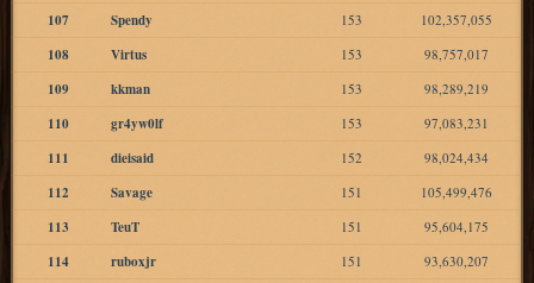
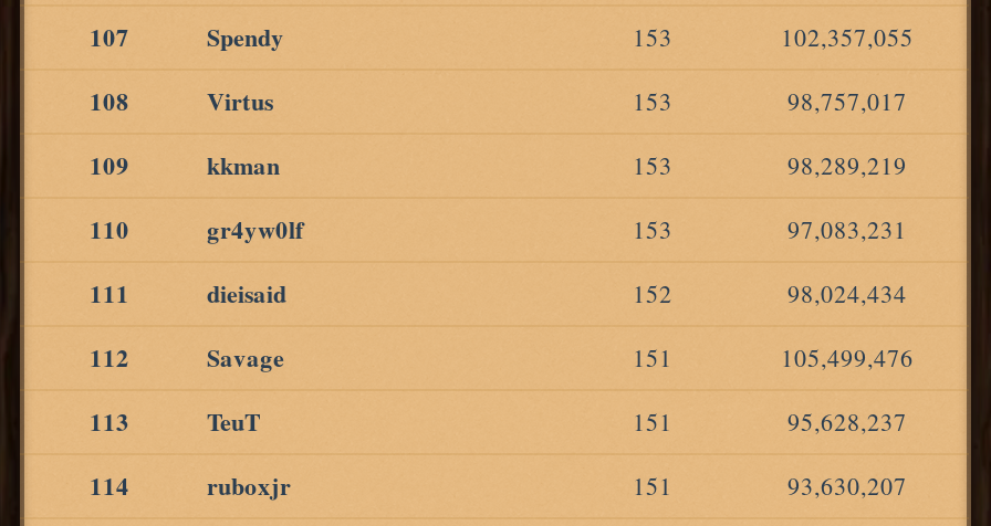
- 95,604,175
+ 95,628,237
